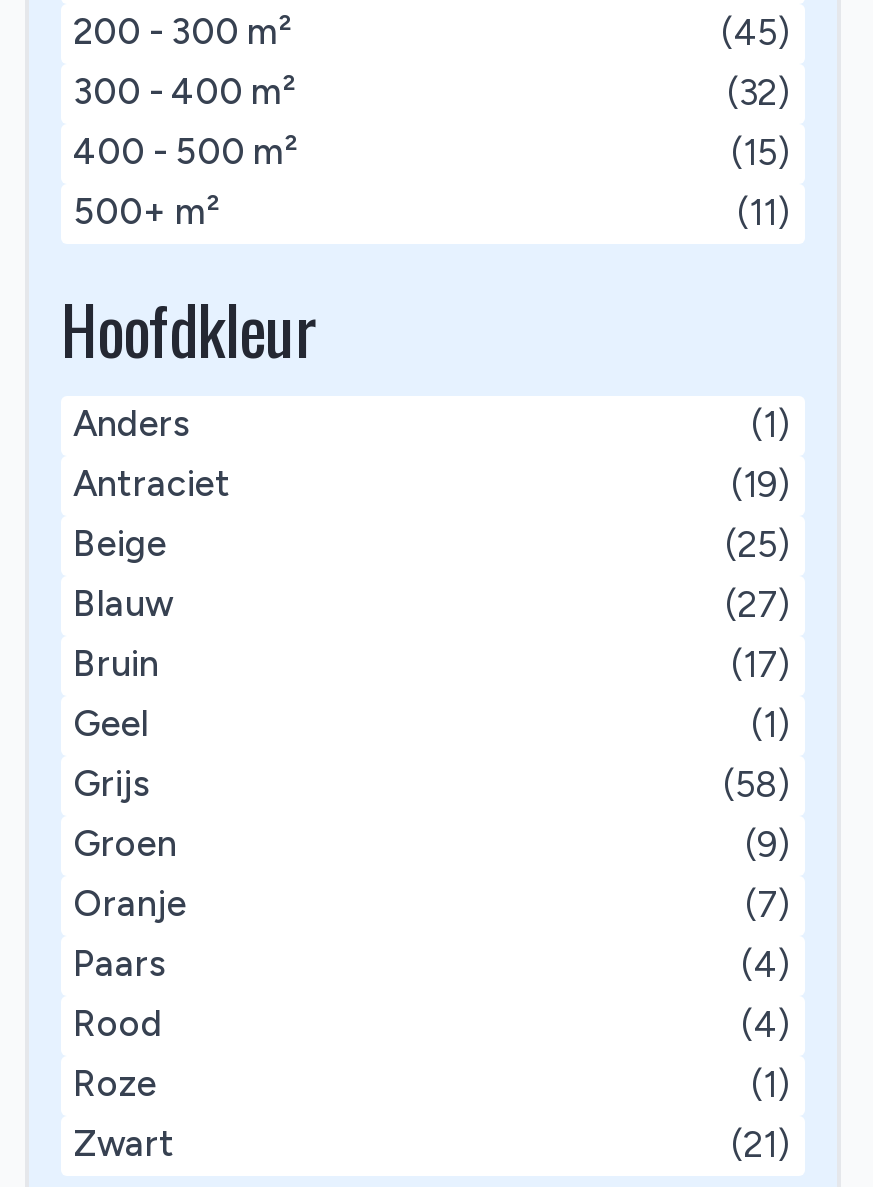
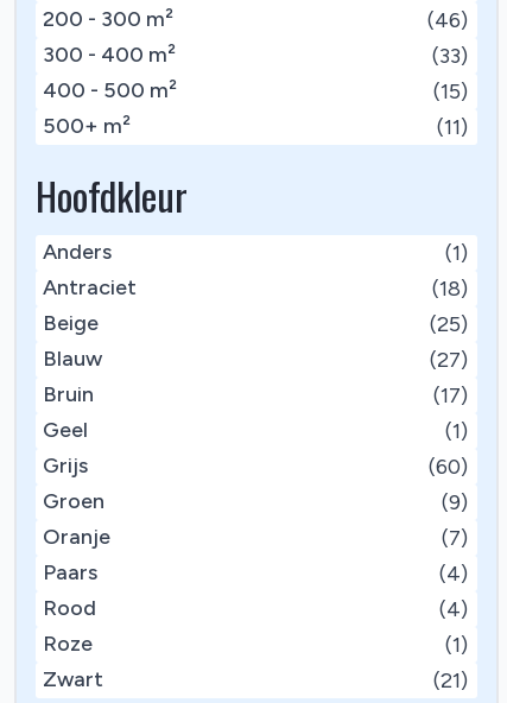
- (45)
+ (46)

- (32)
+ (33)

- (19)
+ (18)

- (58)
+ (60)
